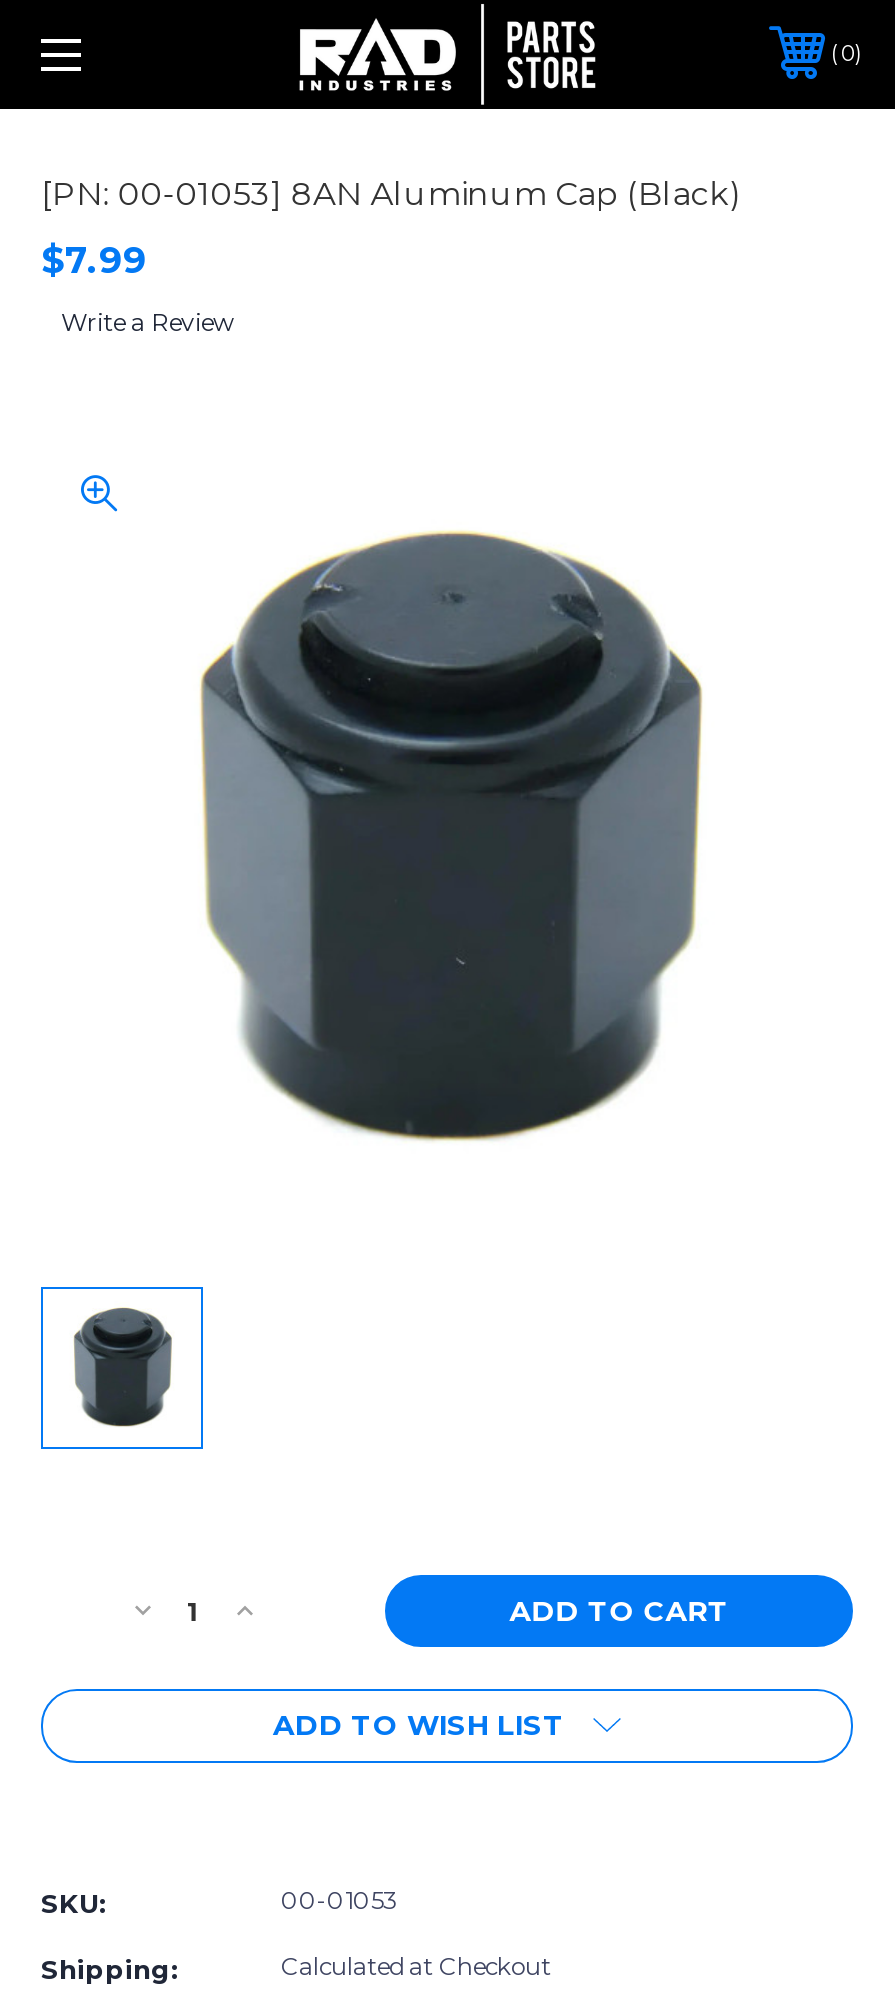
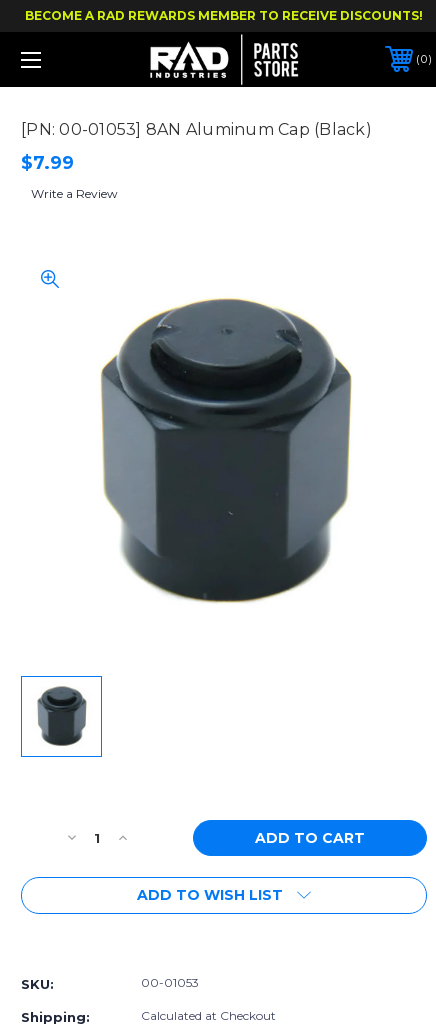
+ BECOME A RAD REWARDS MEMBER TO RECEIVE DISCOUNTS!
